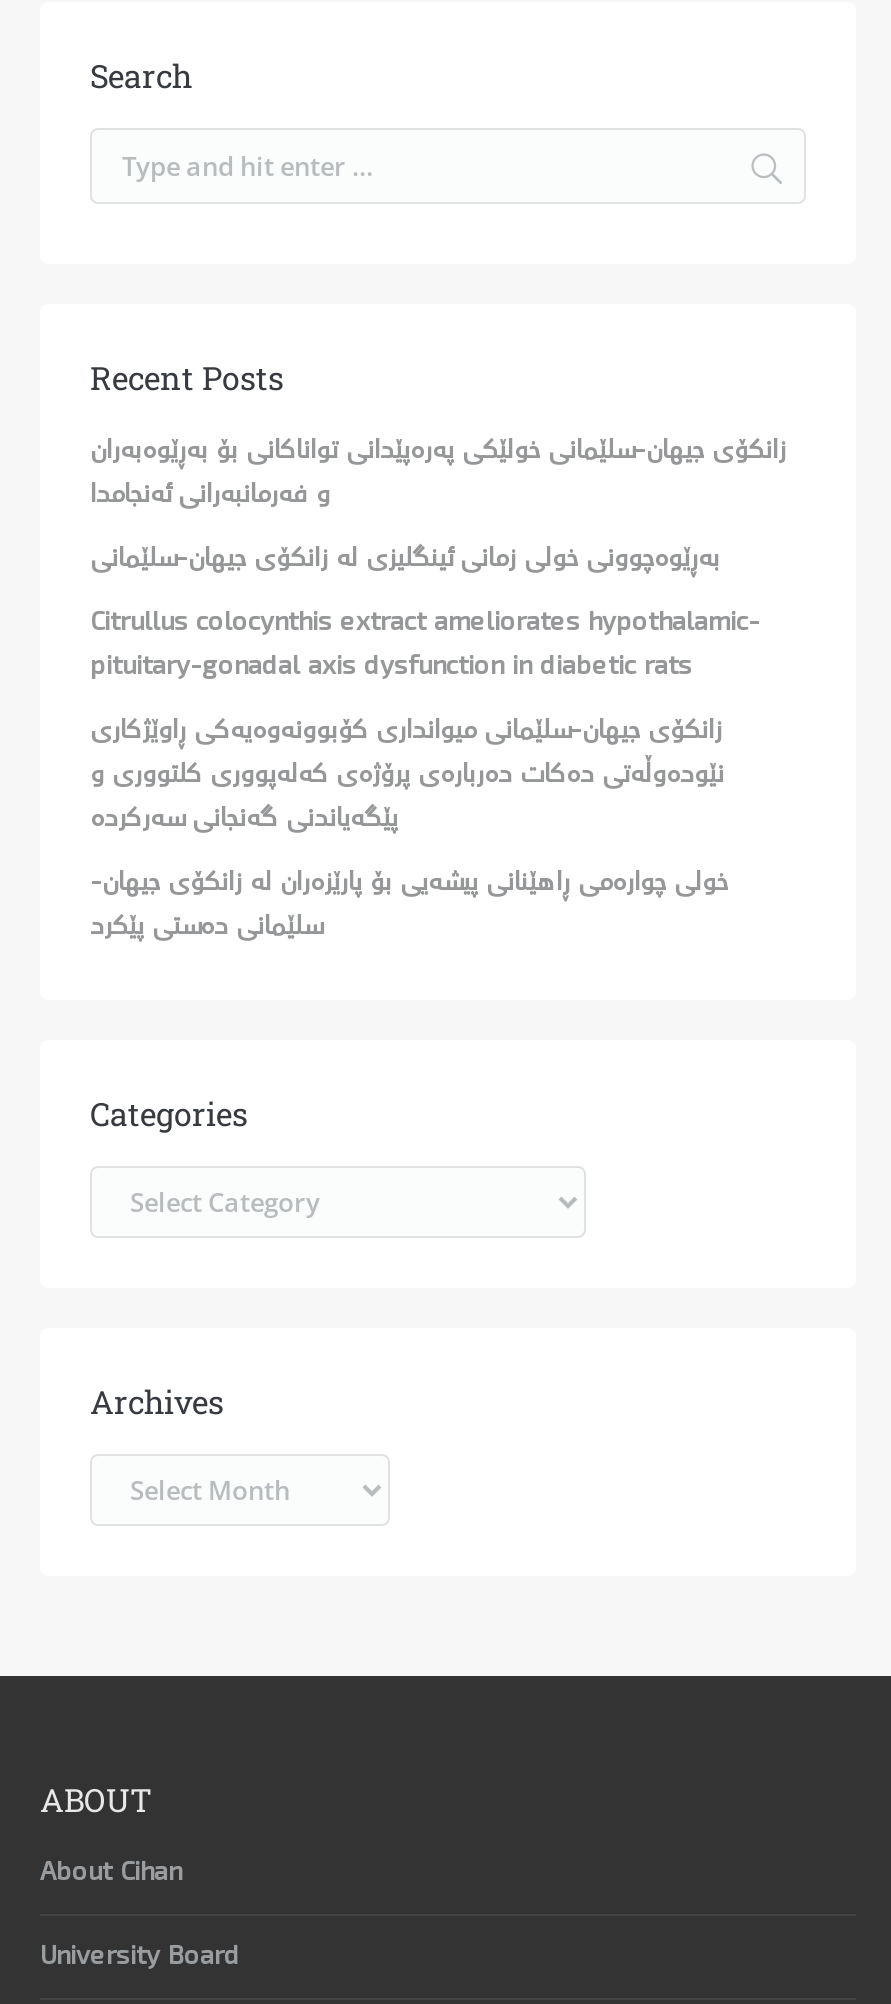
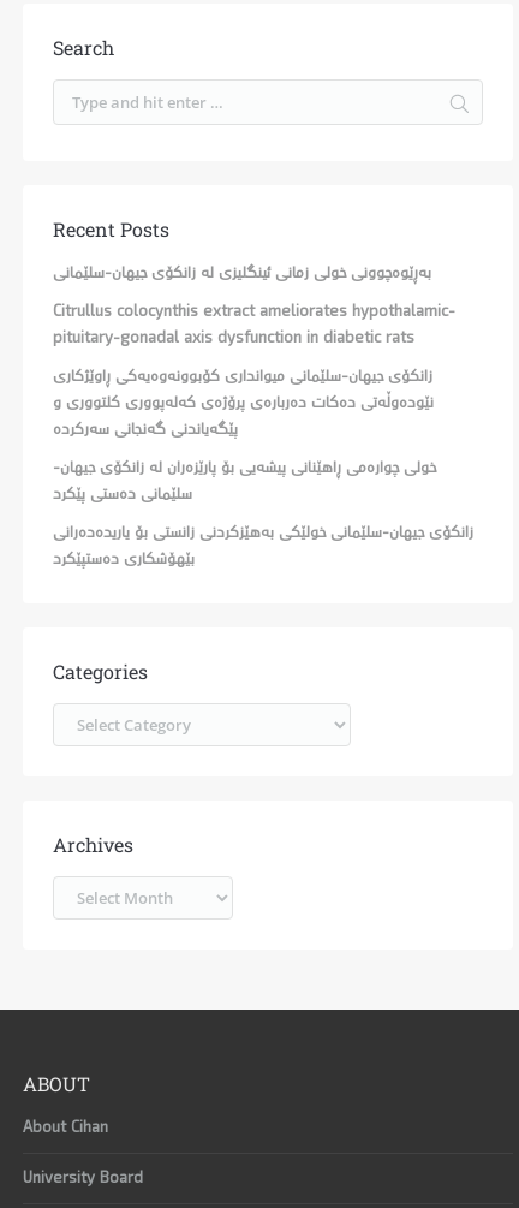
- زانکۆی جیهان-سلێمانی خولێکی پەرەپێدانی تواناکانی بۆ بەڕێوەبەران
- و فەرمانبەرانی ئەنجامدا

moved up: بەڕێوەچوونی خولی زمانی ئینگلیزی لە زانکۆی جیهان-سلێمانی | Citrullus colocynthis extract ameliorates hypothalamic- | pituitary-gonadal axis dysfunction in diabetic rats | زانکۆی جیهان-سلێمانی میوانداری کۆبوونەوەیەکی ڕاوێژکاری | نێودەوڵەتی دەکات دەربارەی پرۆژەی کەلەپووری کلتووری و | پێگەیاندنی گەنجانی سەرکردە | خولی چوارەمی ڕاهێنانی پیشەیی بۆ پارێزەران لە زانکۆی جیهان- | سلێمانی دەستی پێکرد

+ زانکۆی جیهان-سلێمانی خولێکی بەهێزکردنی زانستی بۆ یاریدەدەرانی
+ بێهۆشکاری دەستپێکرد
